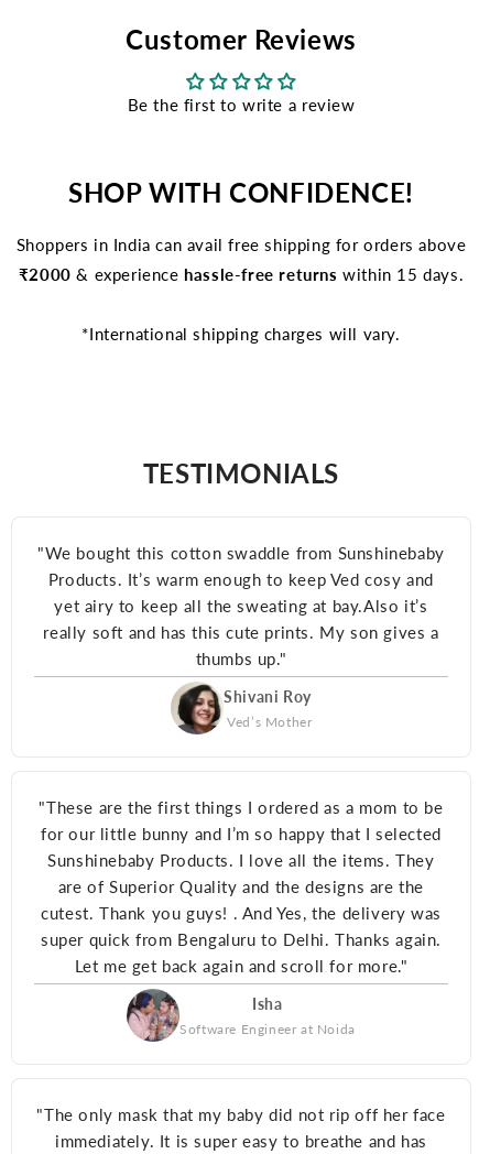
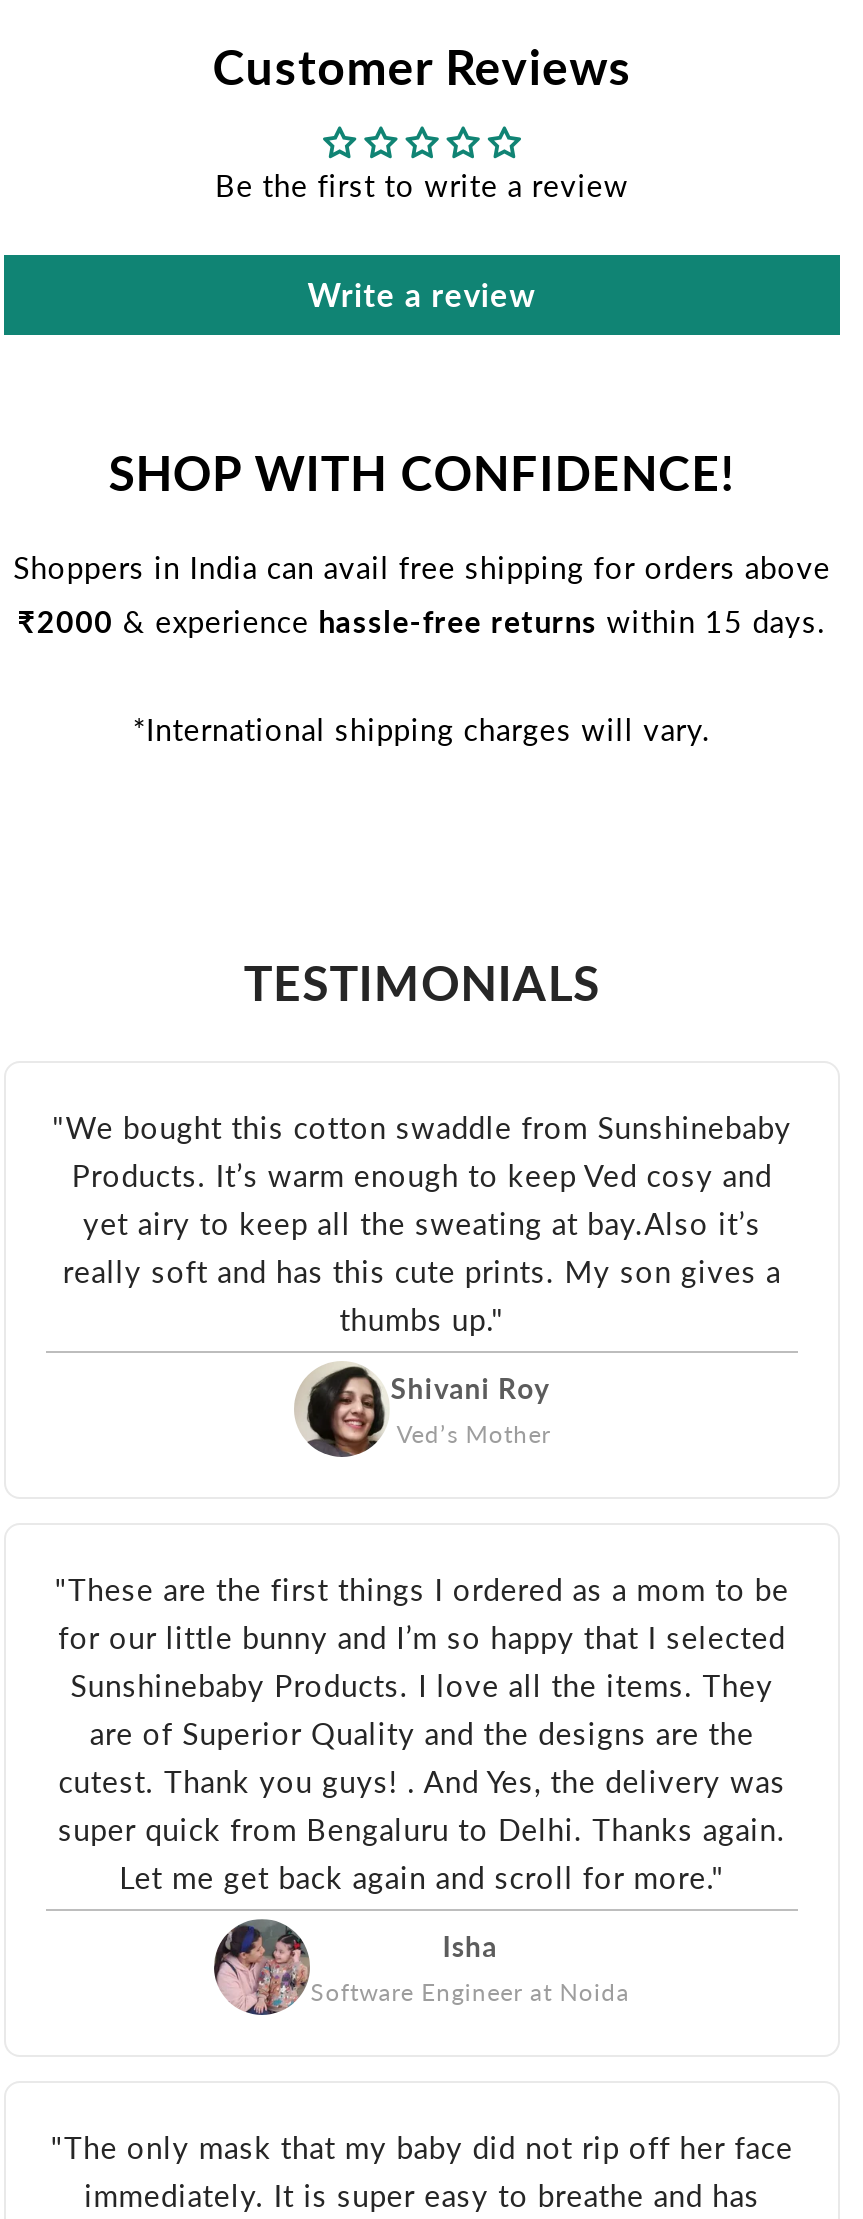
+ Write a review
